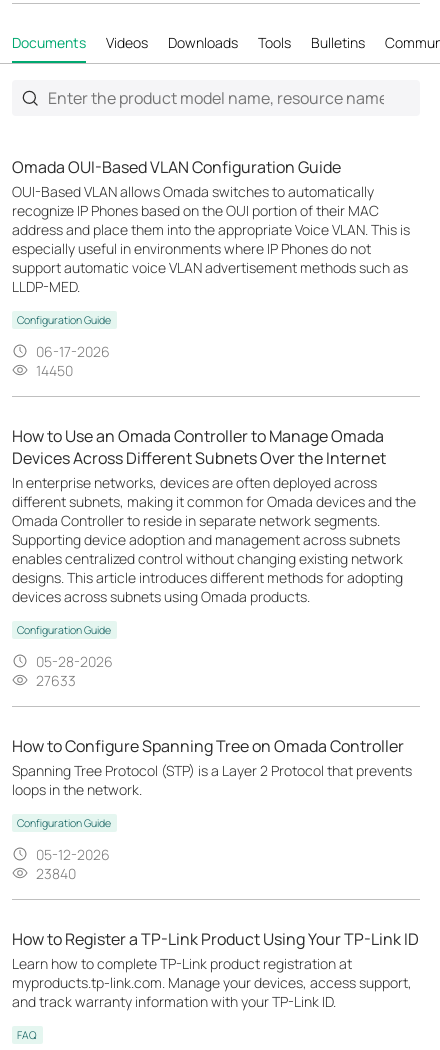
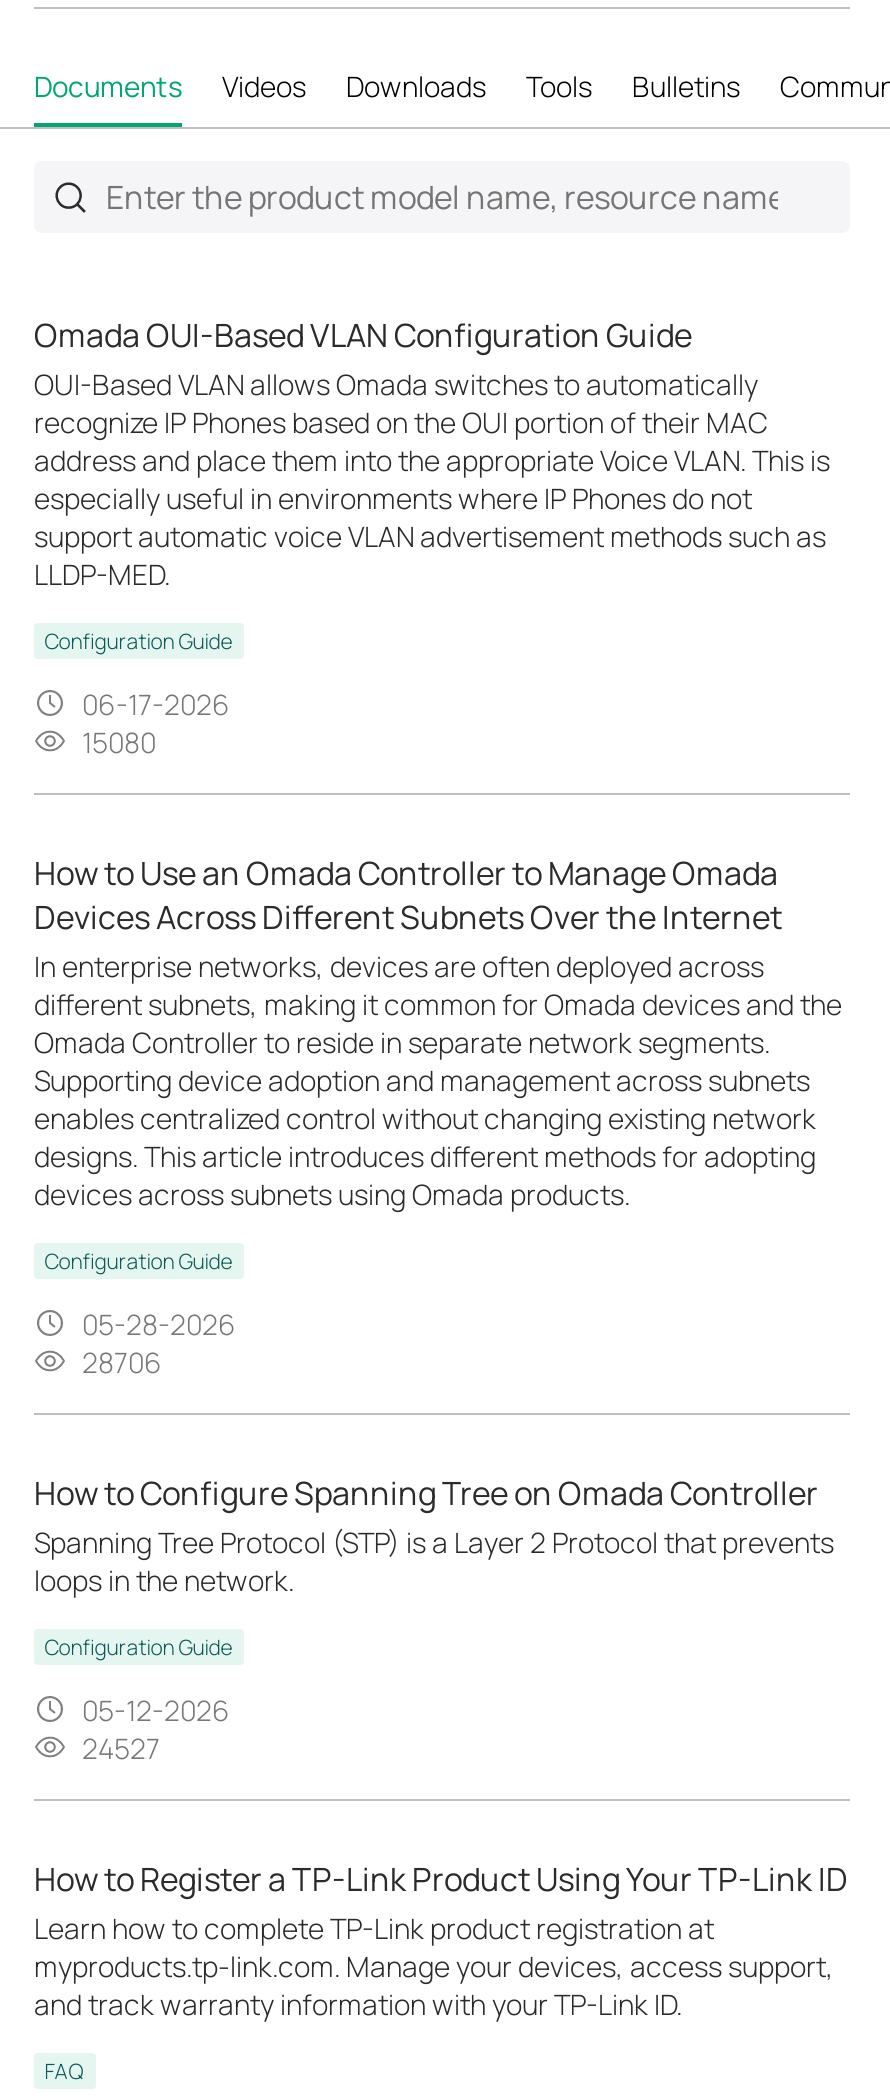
- 14450
+ 15080

- 27633
+ 28706

- 23840
+ 24527
